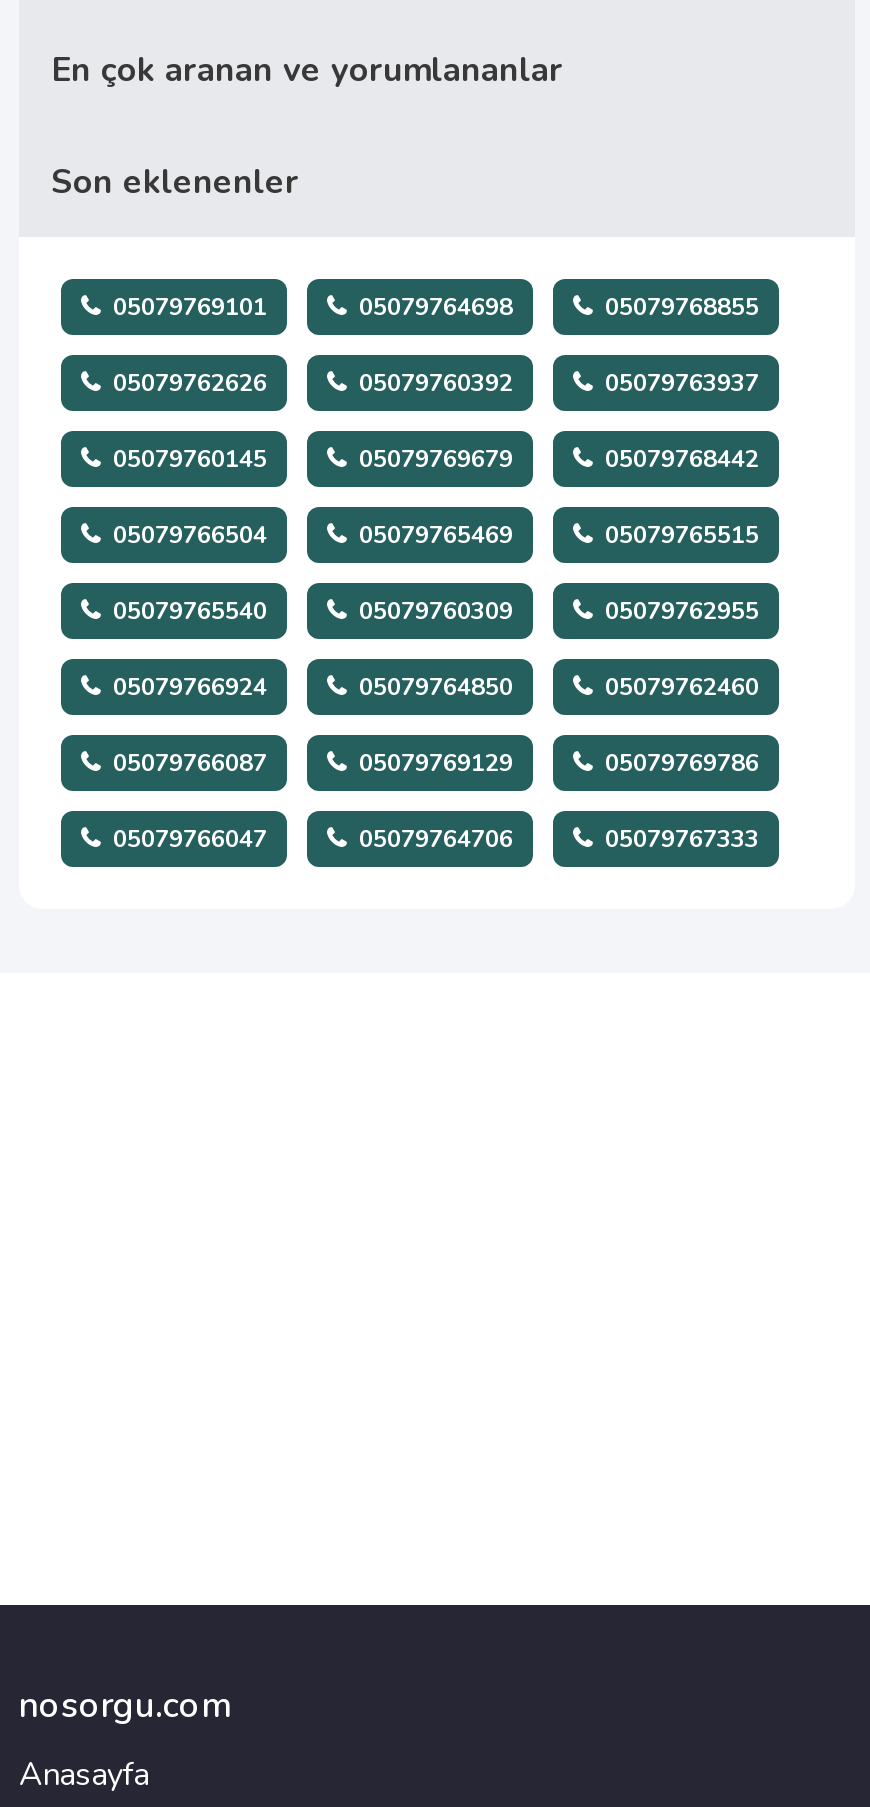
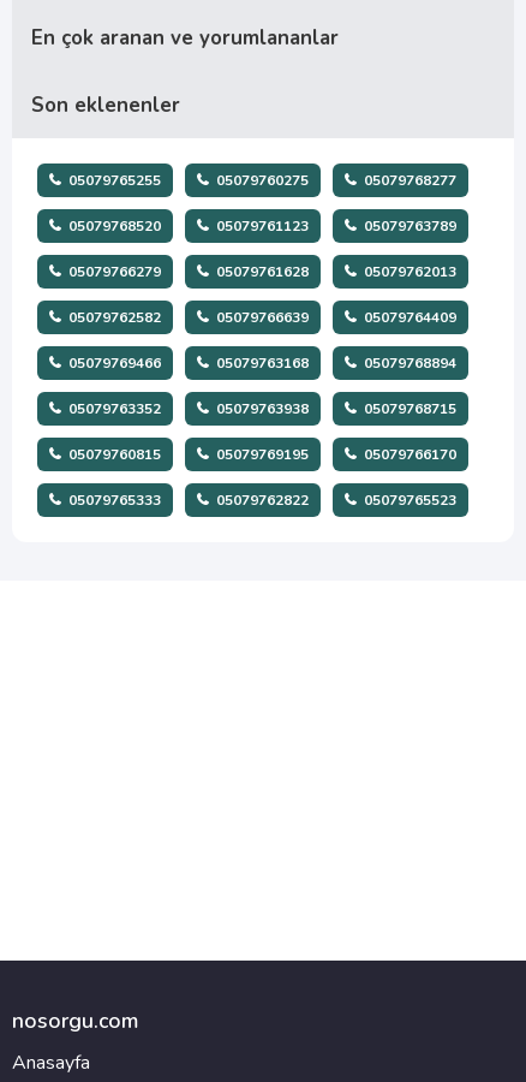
- 05079769101
+ 05079765255

- 05079764698
+ 05079760275

- 05079768855
+ 05079768277

- 05079762626
+ 05079768520

- 05079760392
+ 05079761123

- 05079763937
+ 05079763789

- 05079760145
+ 05079766279

- 05079769679
+ 05079761628

- 05079768442
+ 05079762013

- 05079766504
+ 05079762582

- 05079765469
+ 05079766639

- 05079765515
+ 05079764409

- 05079765540
+ 05079769466

- 05079760309
+ 05079763168

- 05079762955
+ 05079768894

- 05079766924
+ 05079763352

- 05079764850
+ 05079763938

- 05079762460
+ 05079768715

- 05079766087
+ 05079760815

- 05079769129
+ 05079769195

- 05079769786
+ 05079766170

- 05079766047
+ 05079765333

- 05079764706
+ 05079762822

- 05079767333
+ 05079765523
